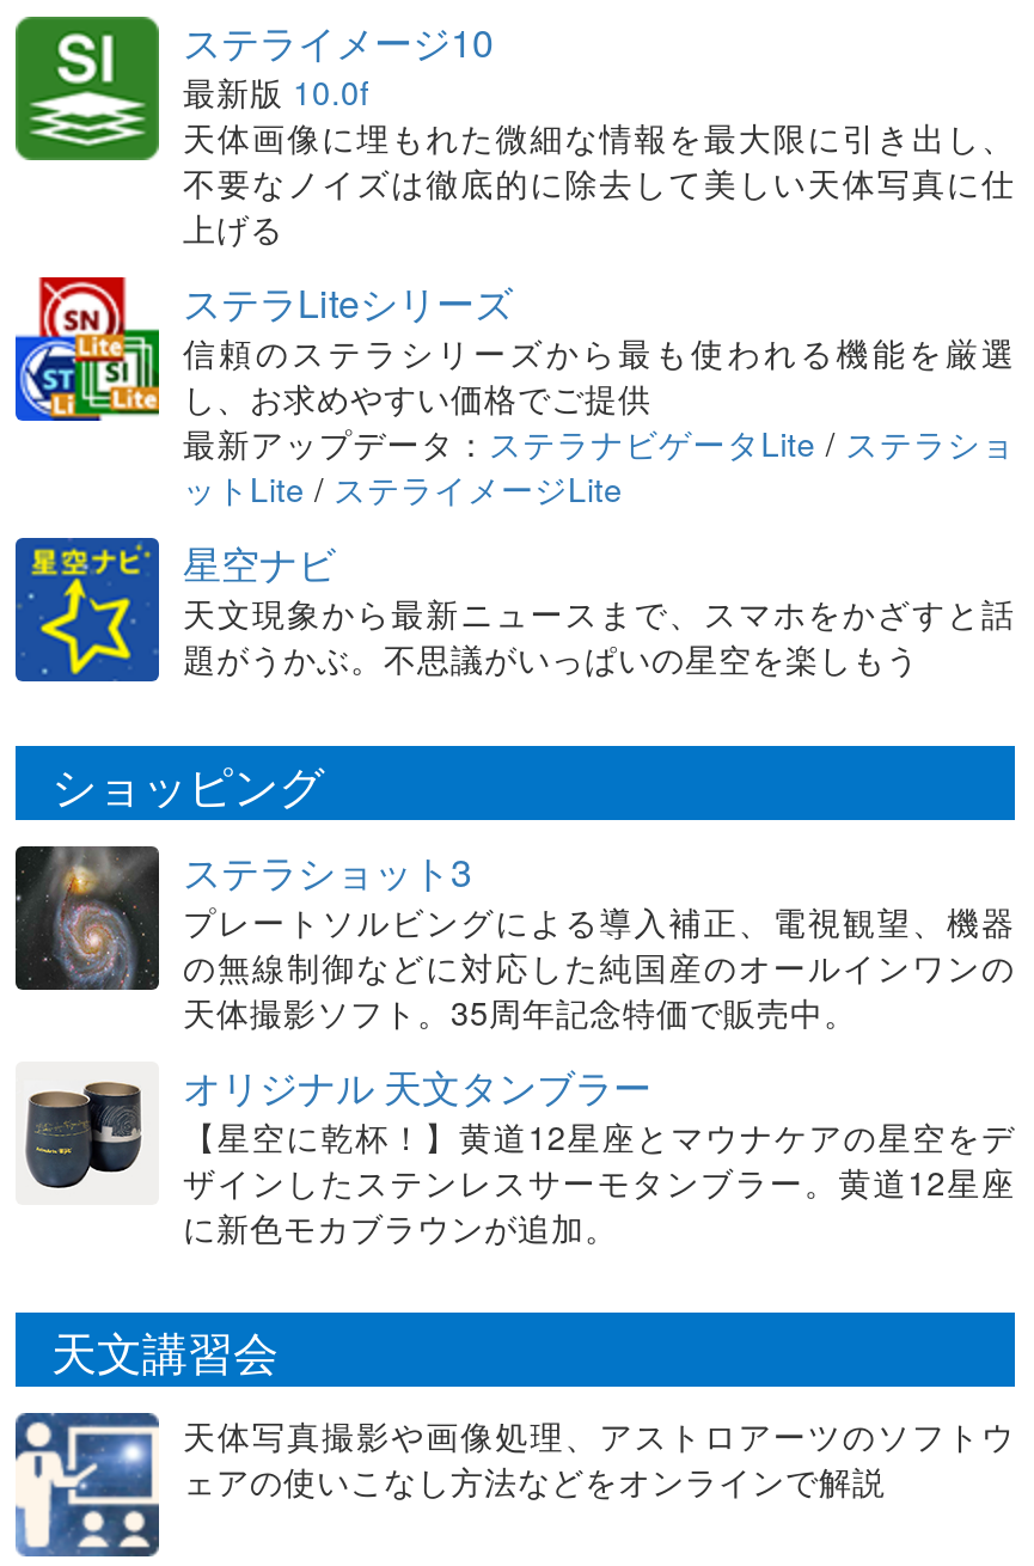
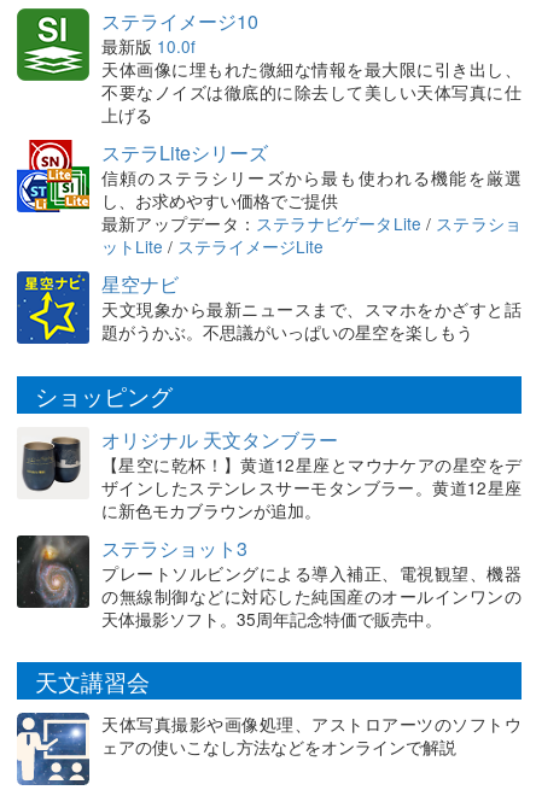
moved down: [image] | ステラショット3 | プレートソルビングによる導入補正、電視観望、機器 | の無線制御などに対応した純国産のオールインワンの | 天体撮影ソフト。35周年記念特価で販売中。

moved up: [image] | オリジナル 天文タンブラー | 【星空に乾杯！】黄道12星座とマウナケアの星空をデ | ザインしたステンレスサーモタンブラー。黄道12星座 | に新色モカブラウンが追加。
